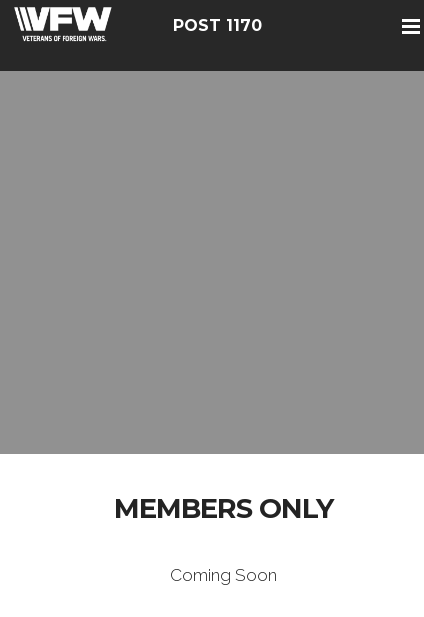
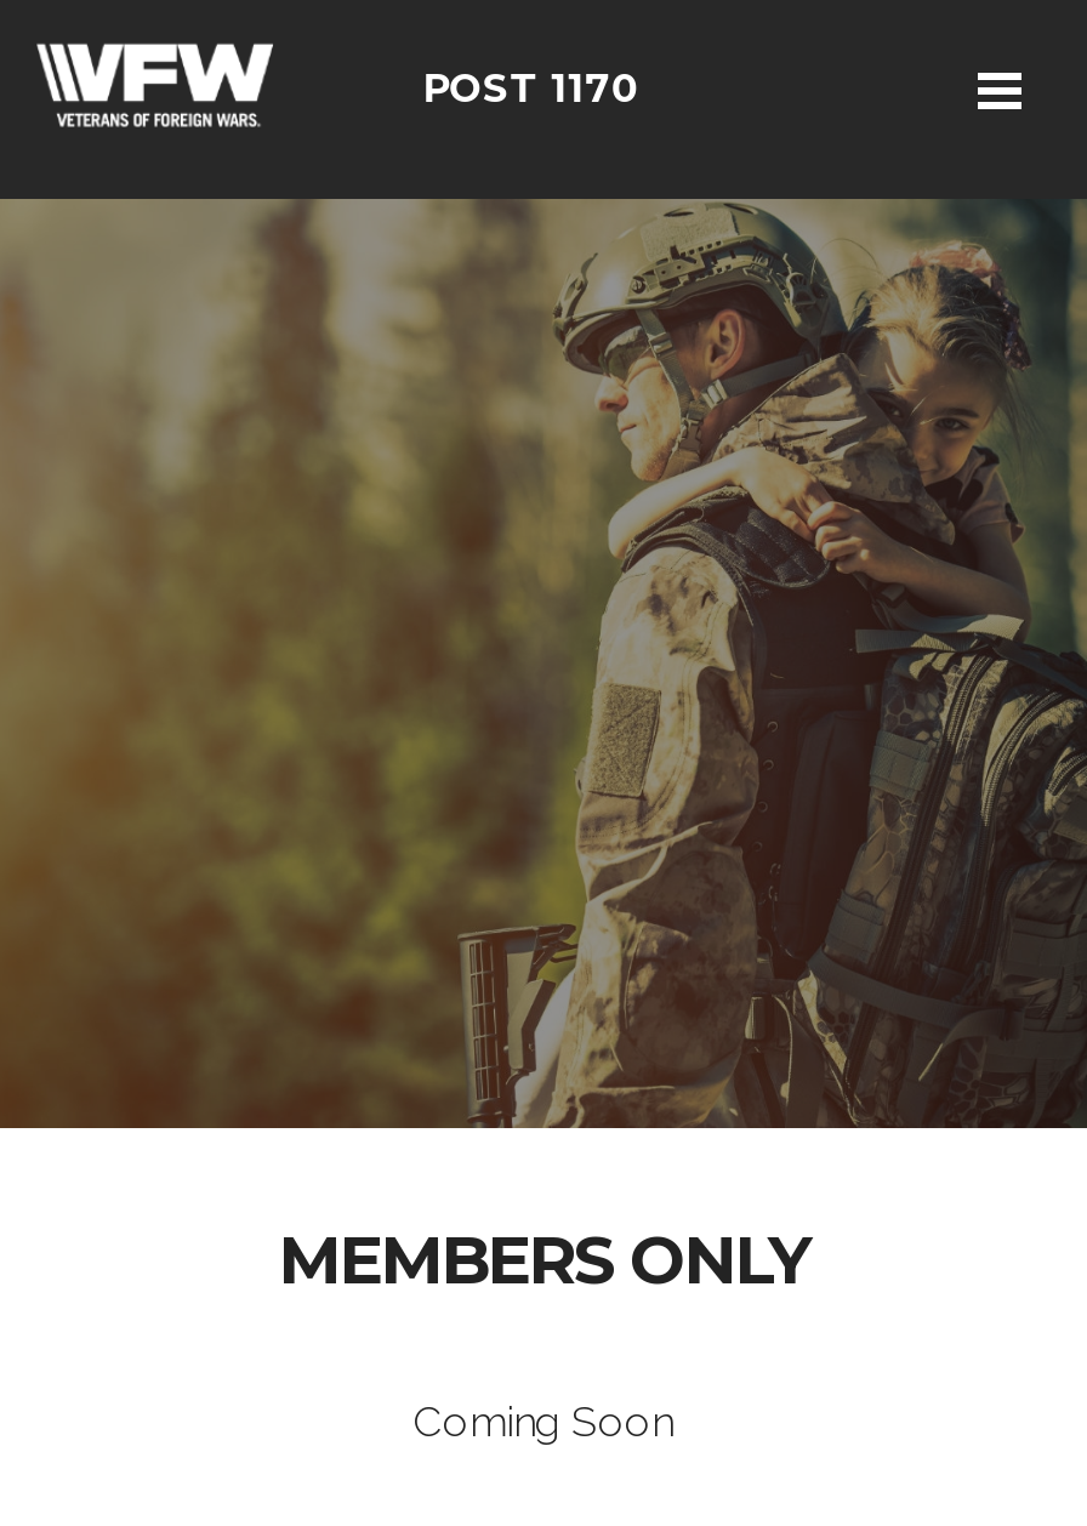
+ [image]
